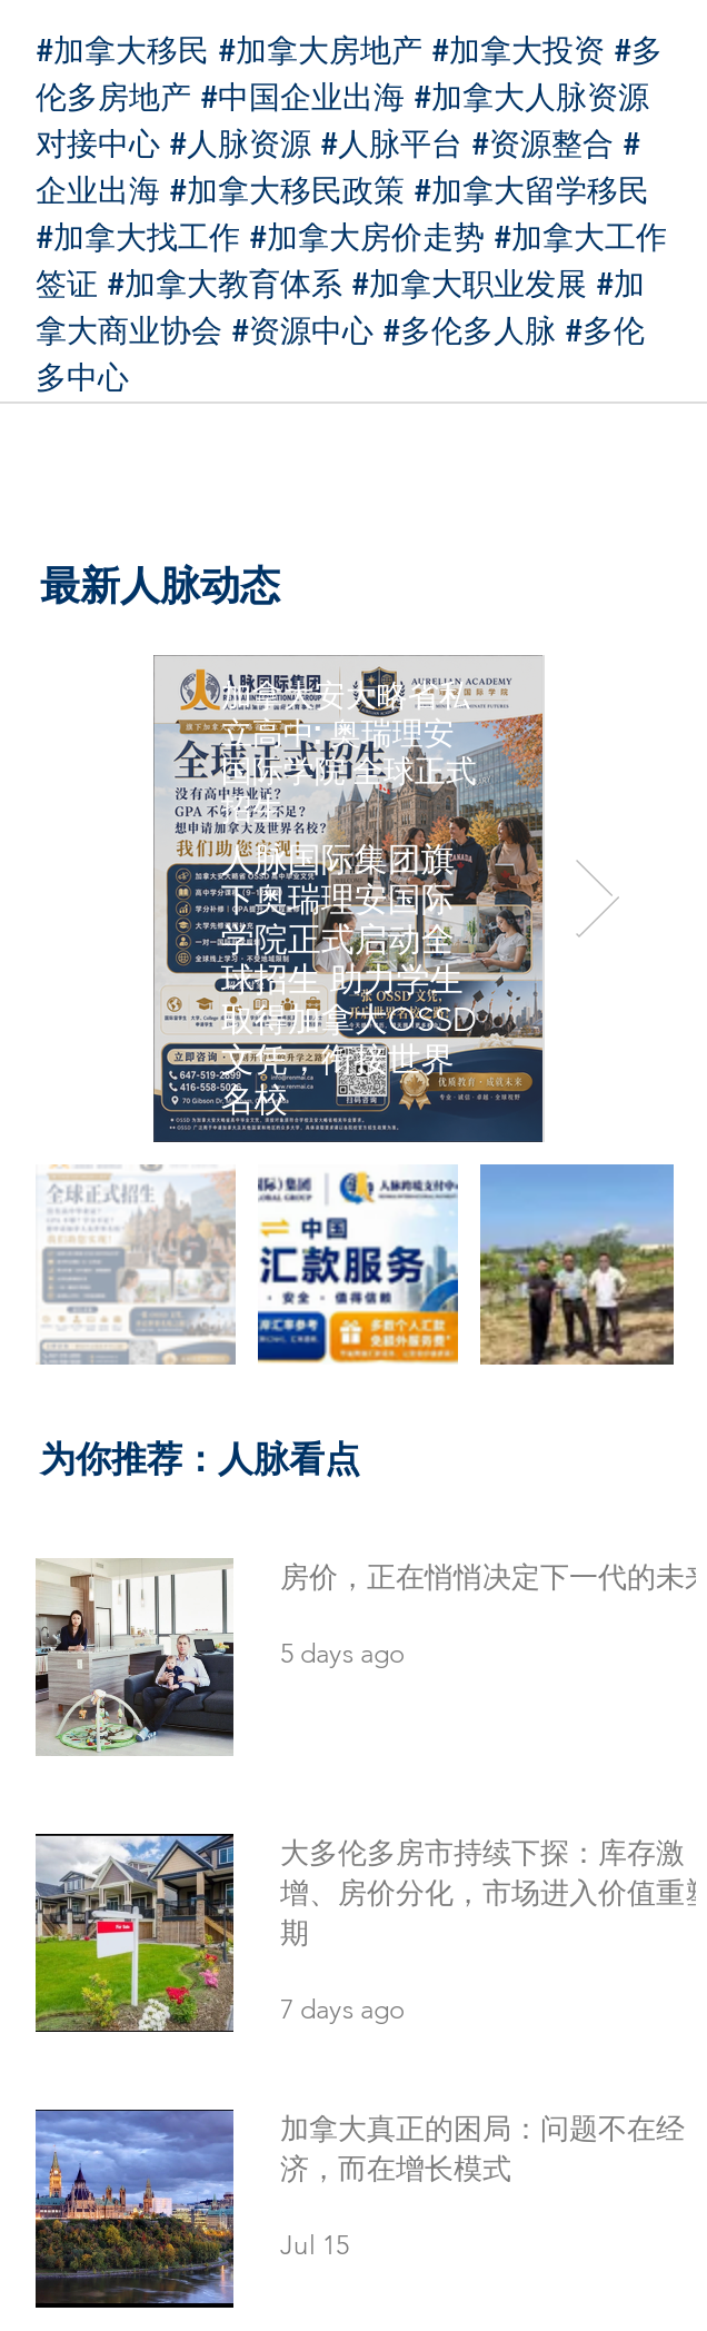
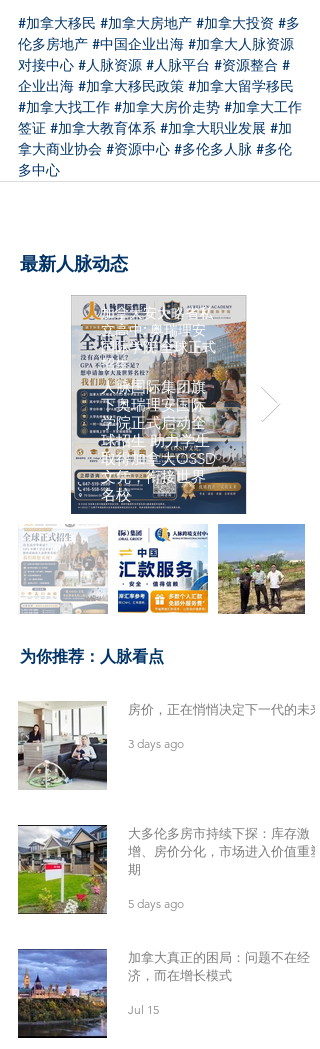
- 5 days ago
+ 3 days ago

- 7 days ago
+ 5 days ago
